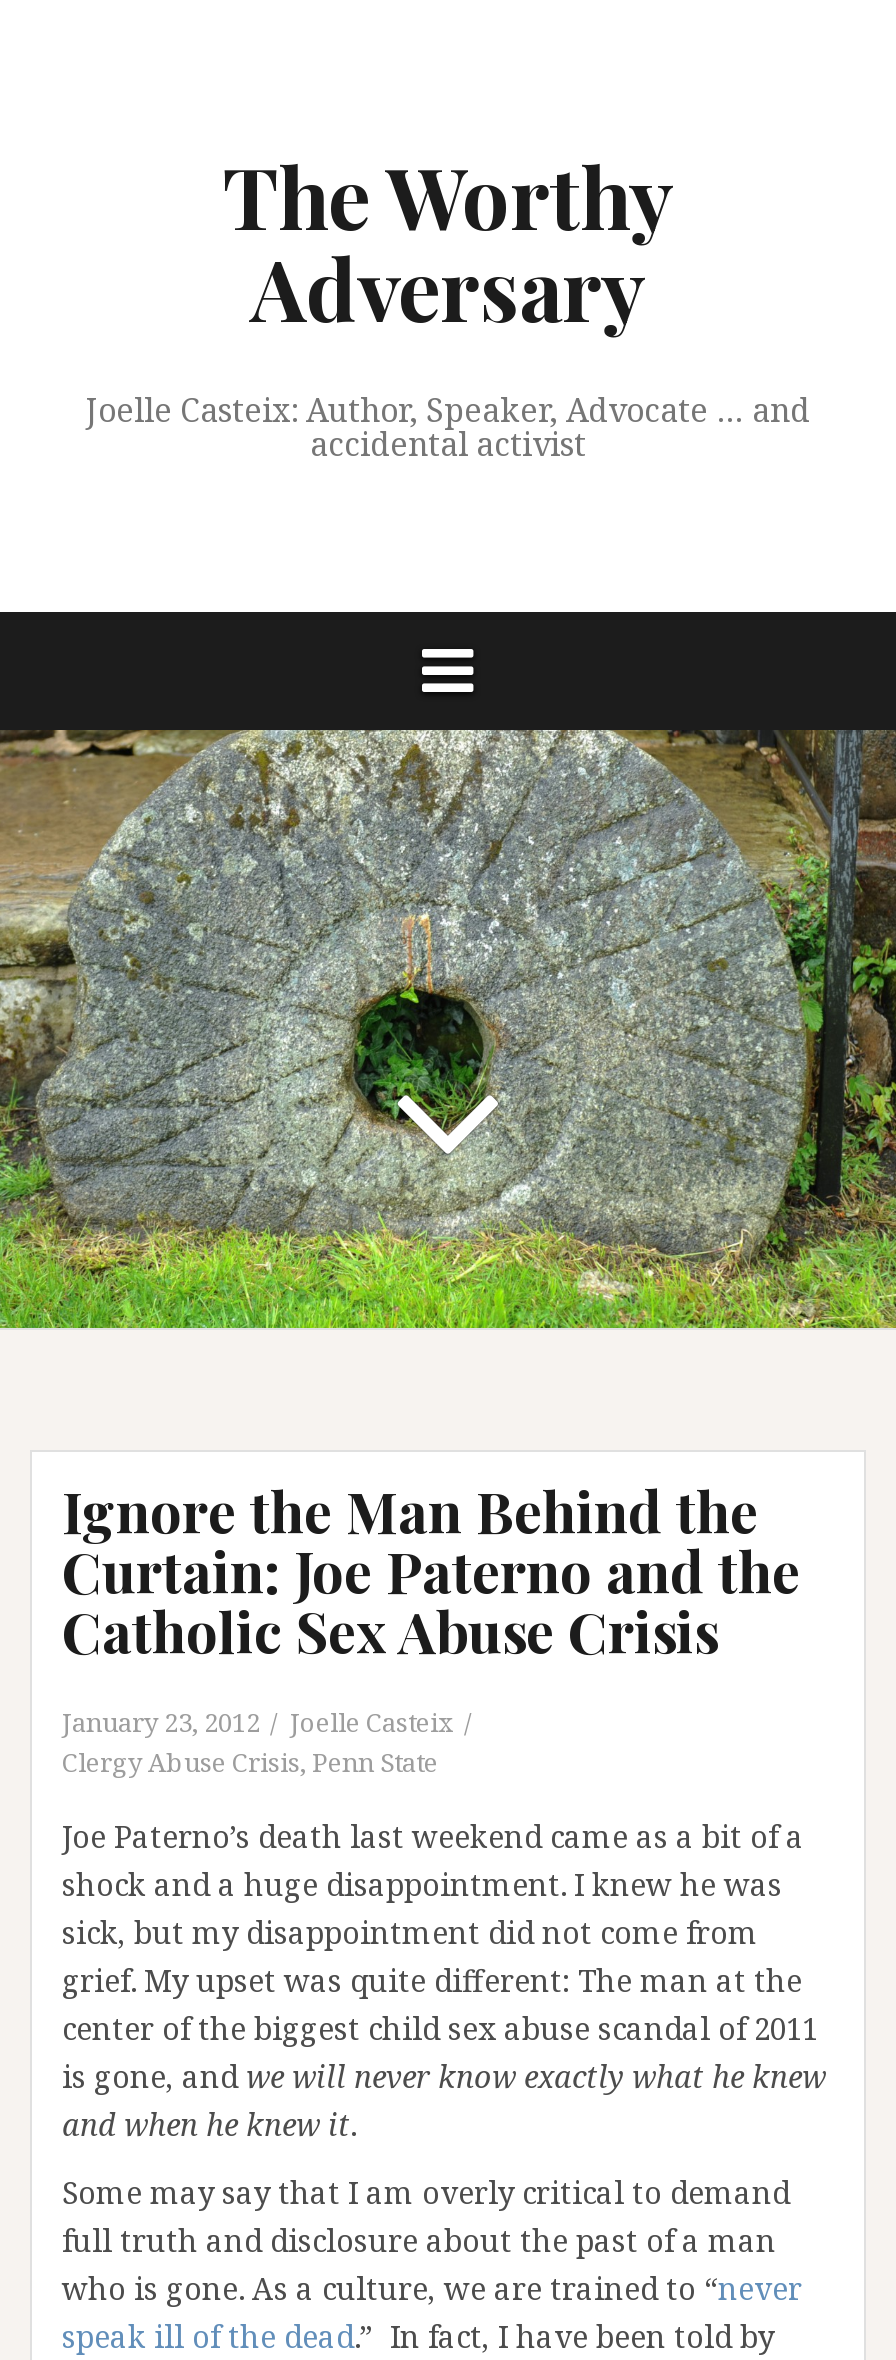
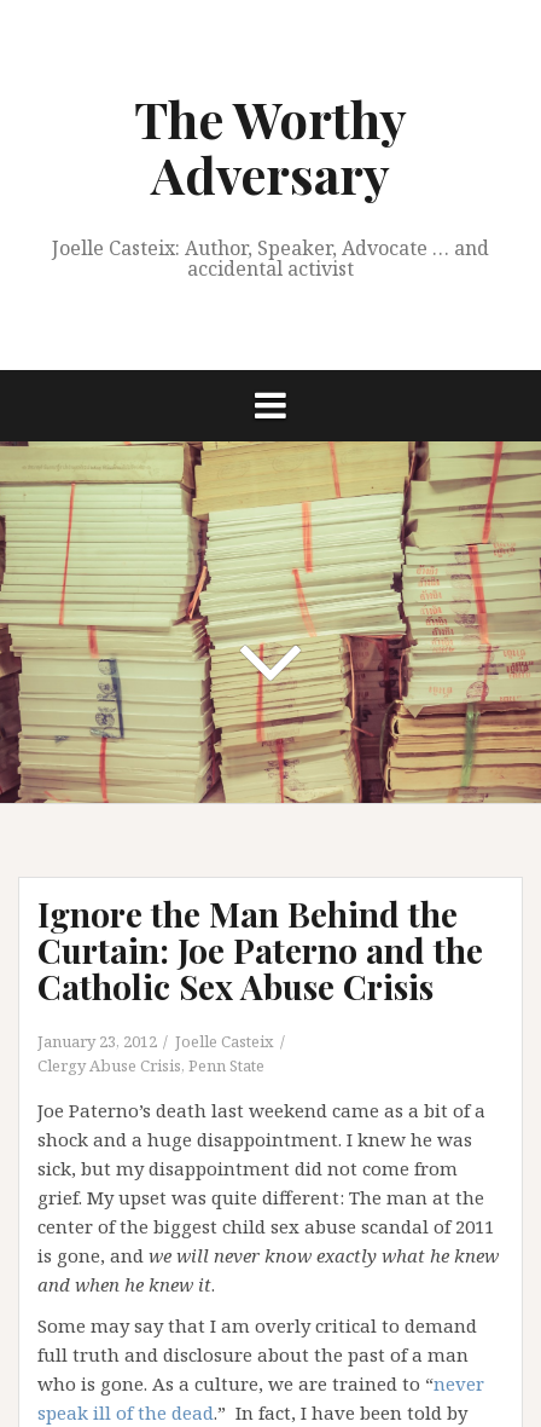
- [image]
+ [image]
